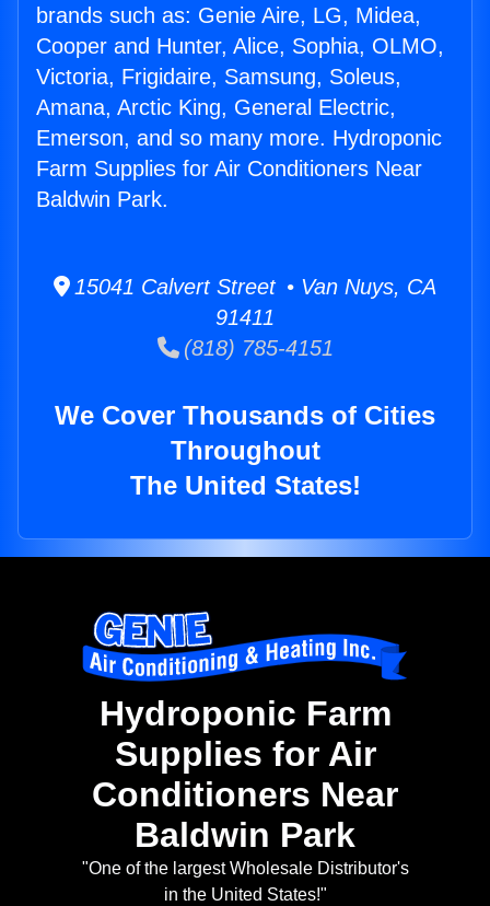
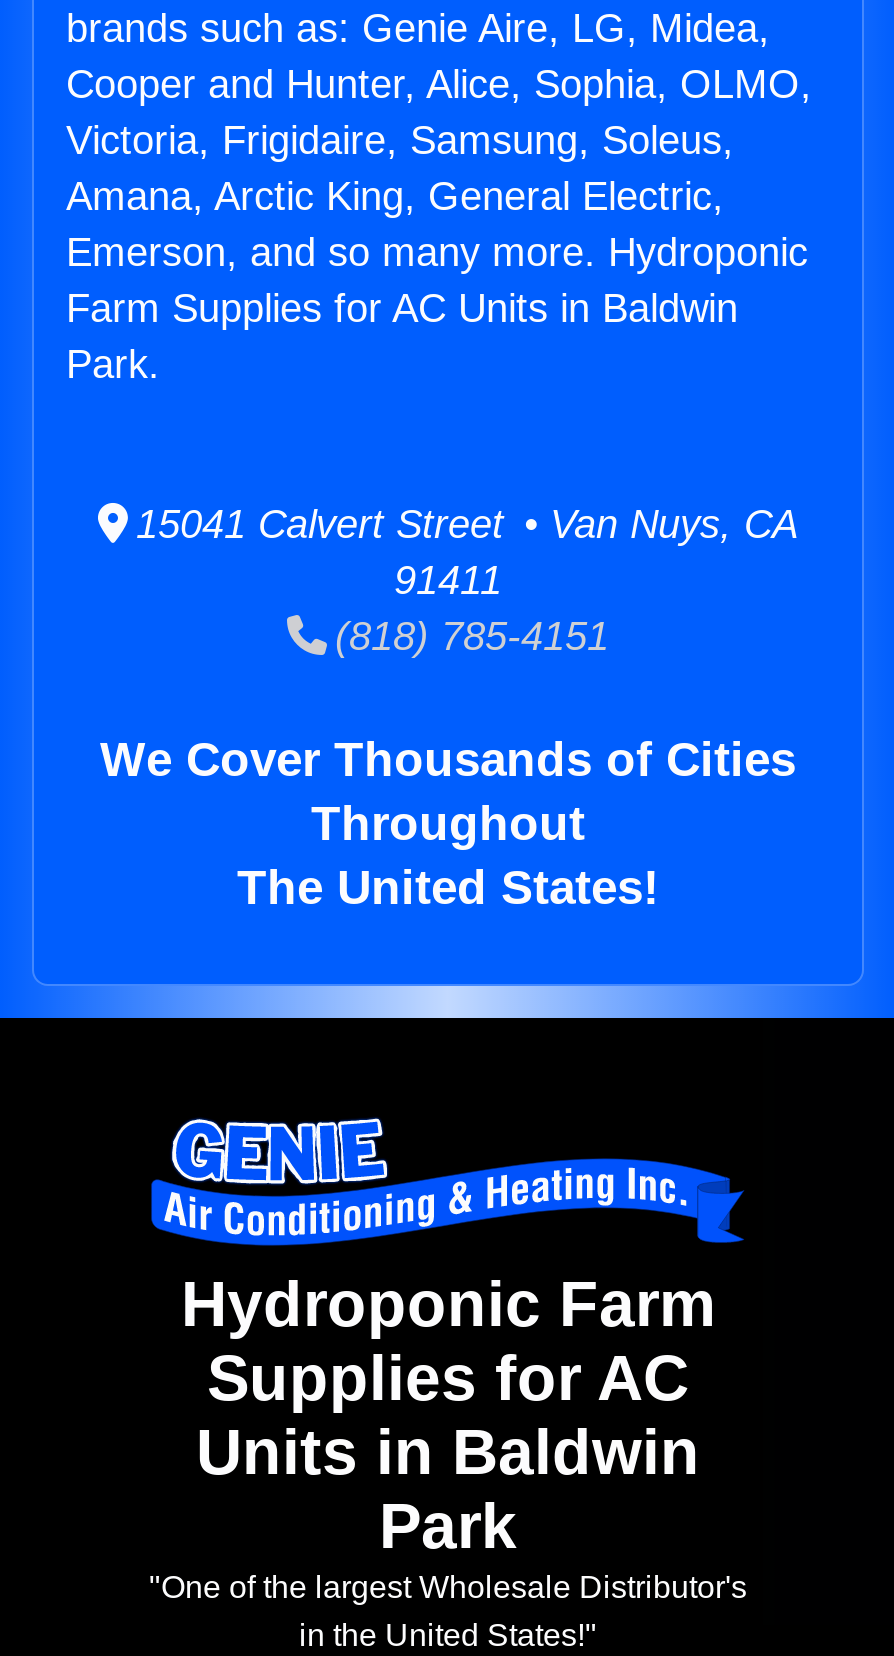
- Farm Supplies for Air Conditioners Near
- Baldwin Park.
+ Farm Supplies for AC Units in Baldwin
+ Park.

- Supplies for Air
- Conditioners Near
- Baldwin Park
+ Supplies for AC
+ Units in Baldwin
+ Park
